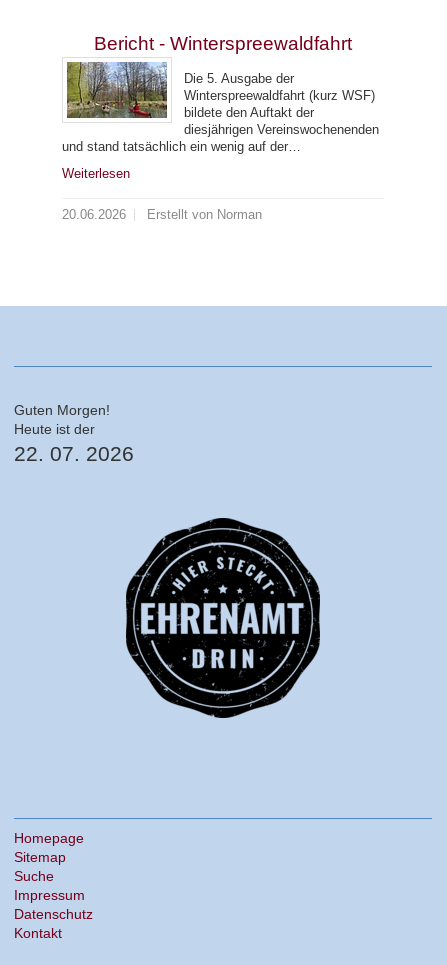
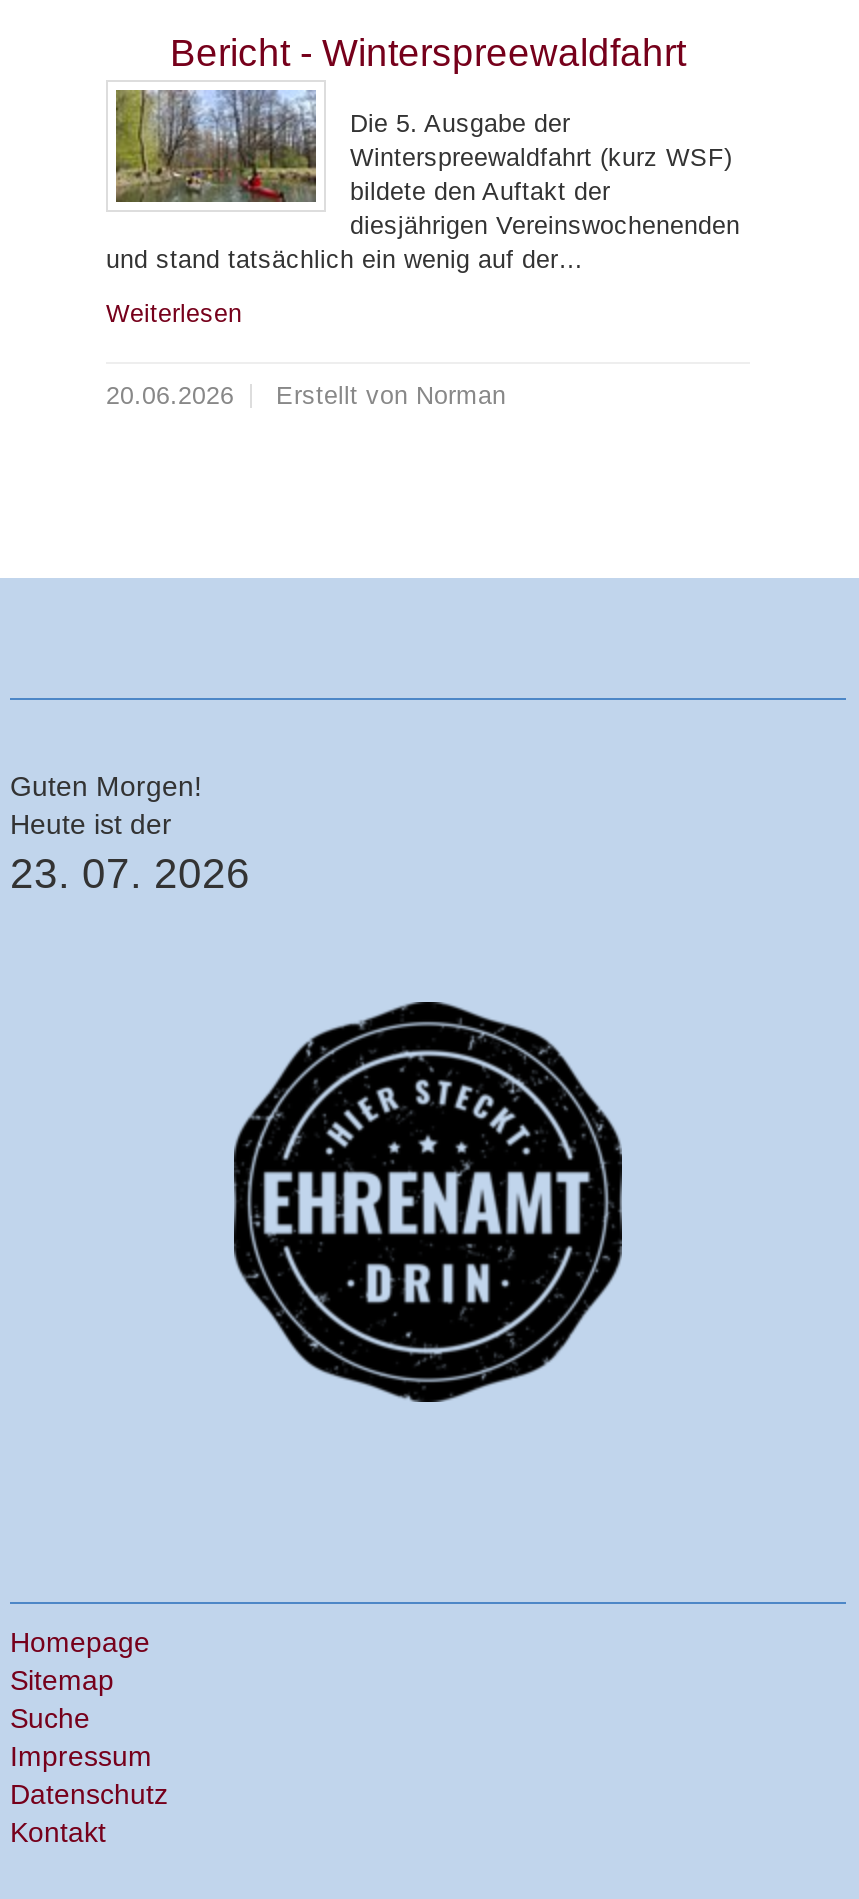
- 22. 07. 2026
+ 23. 07. 2026
